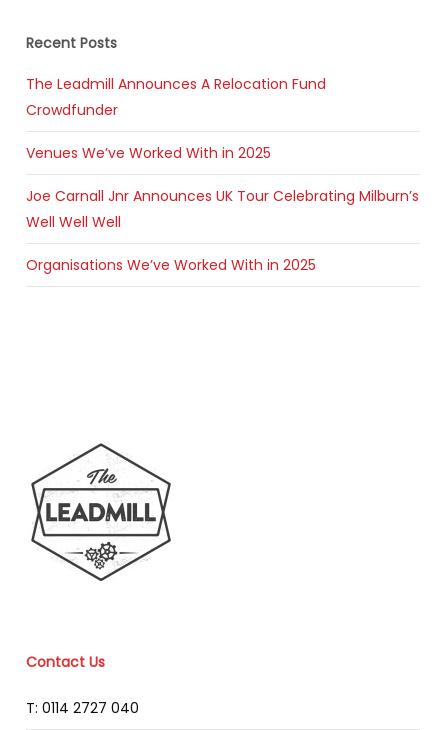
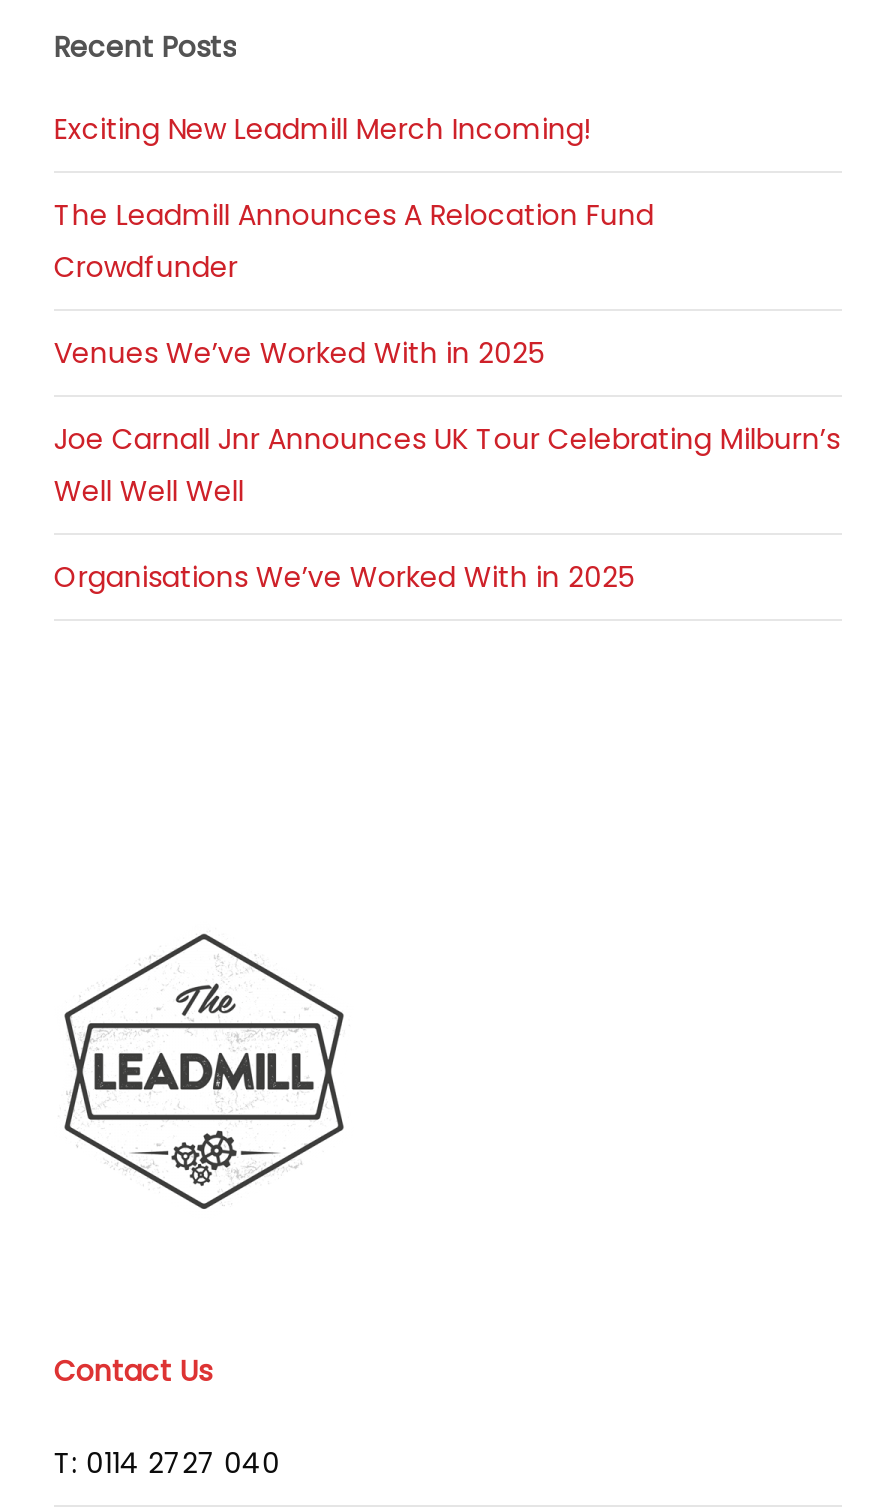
+ Exciting New Leadmill Merch Incoming!
